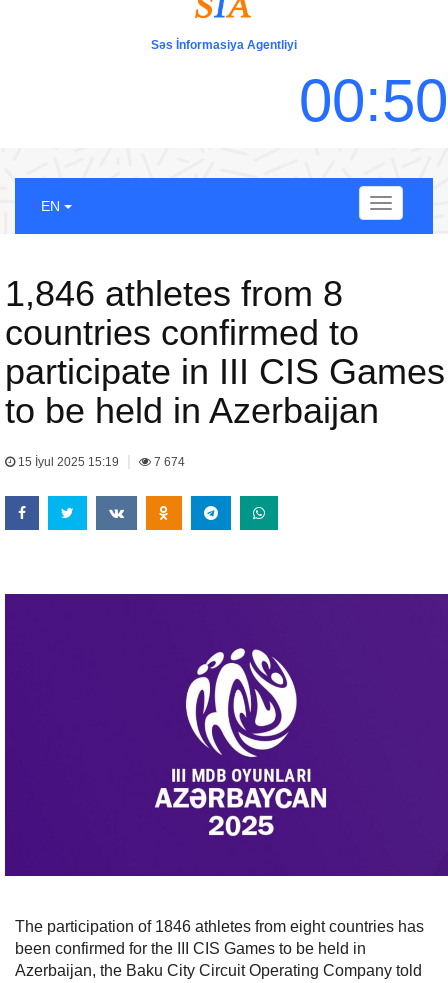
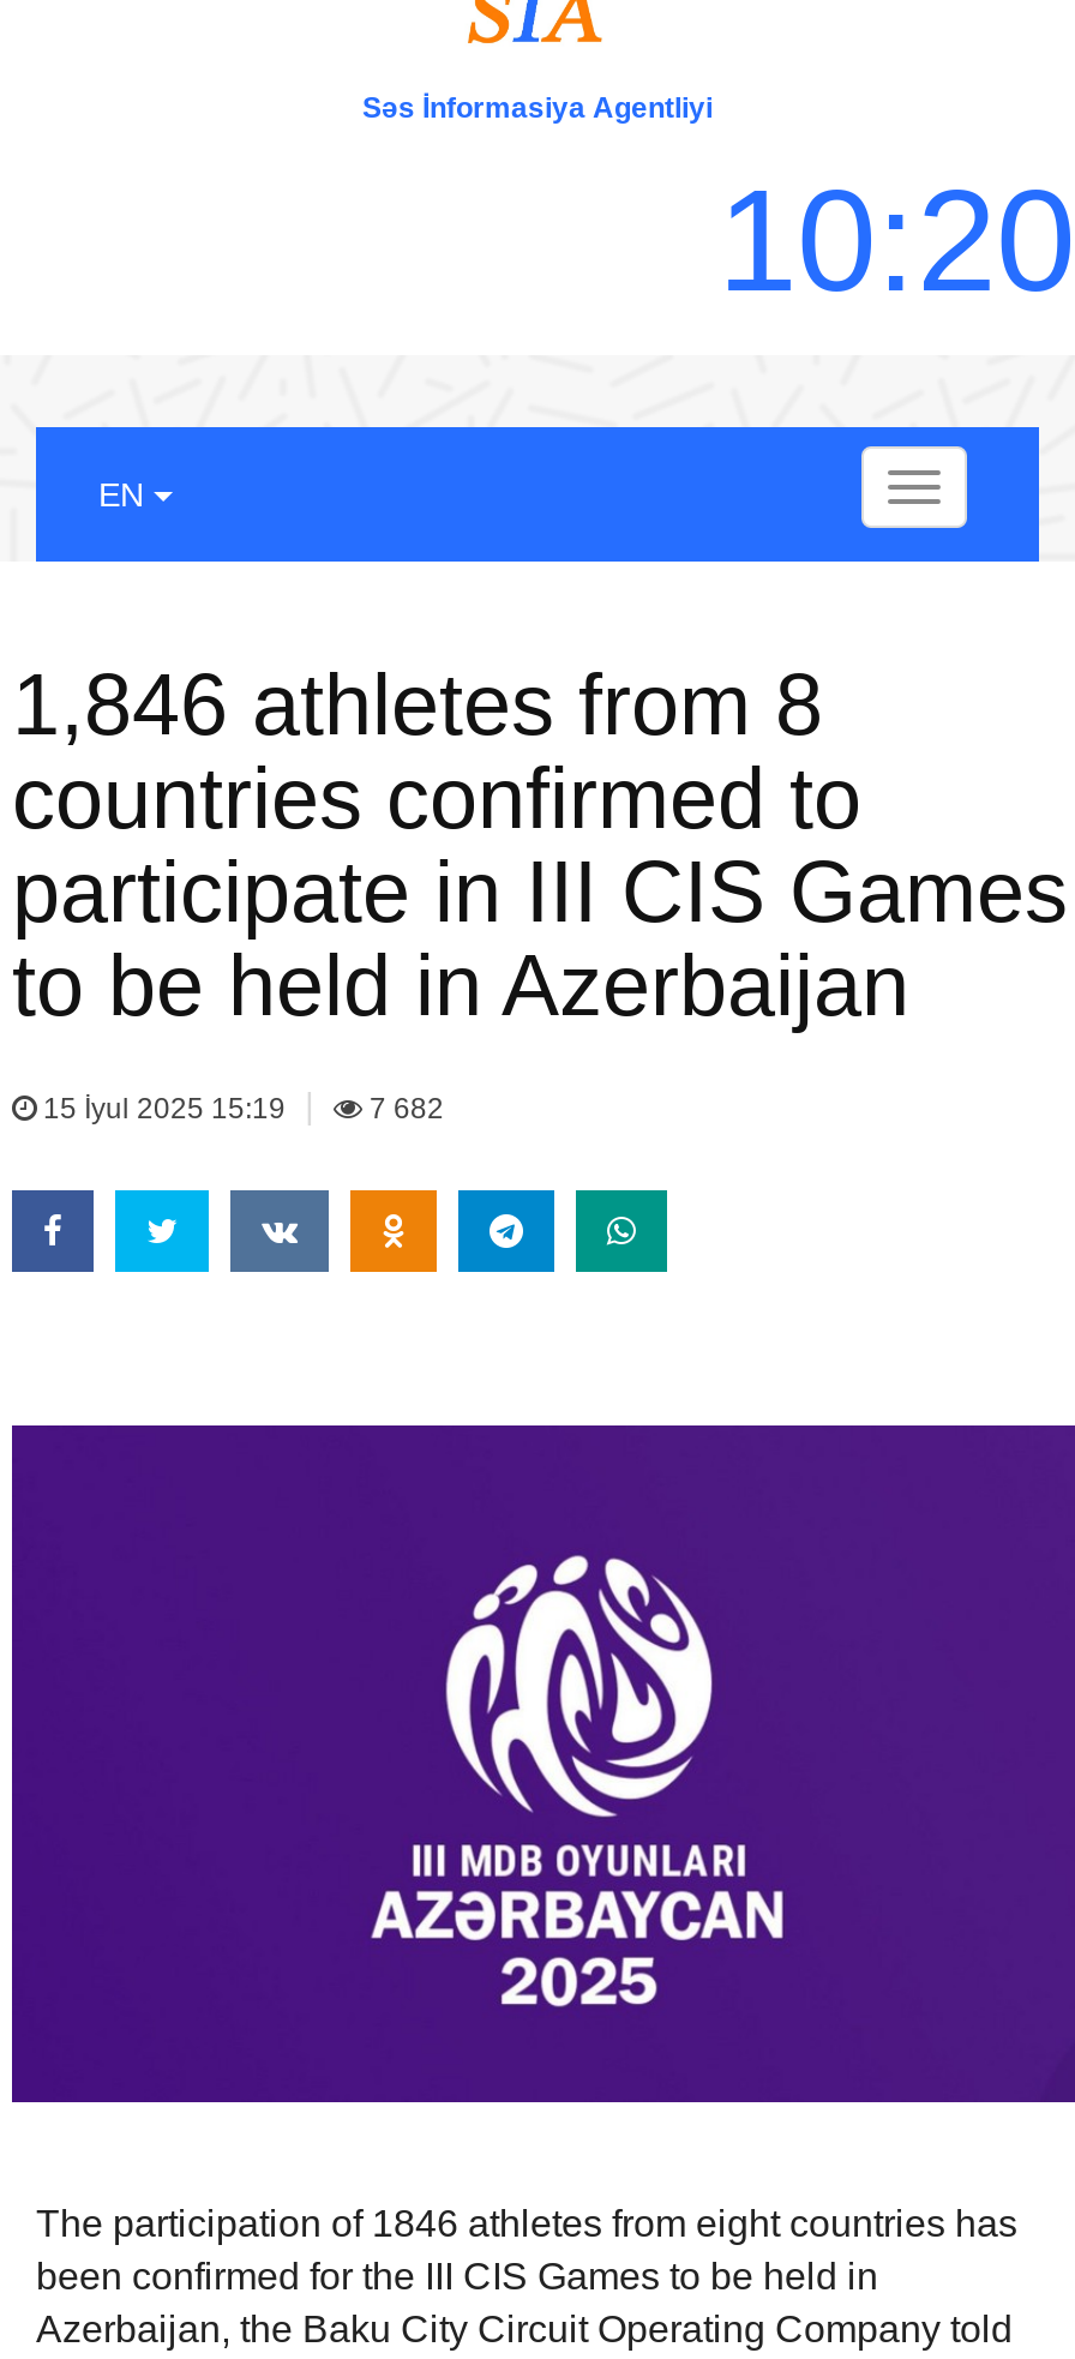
- 00:50
+ 10:20

- 7 674
+ 7 682
